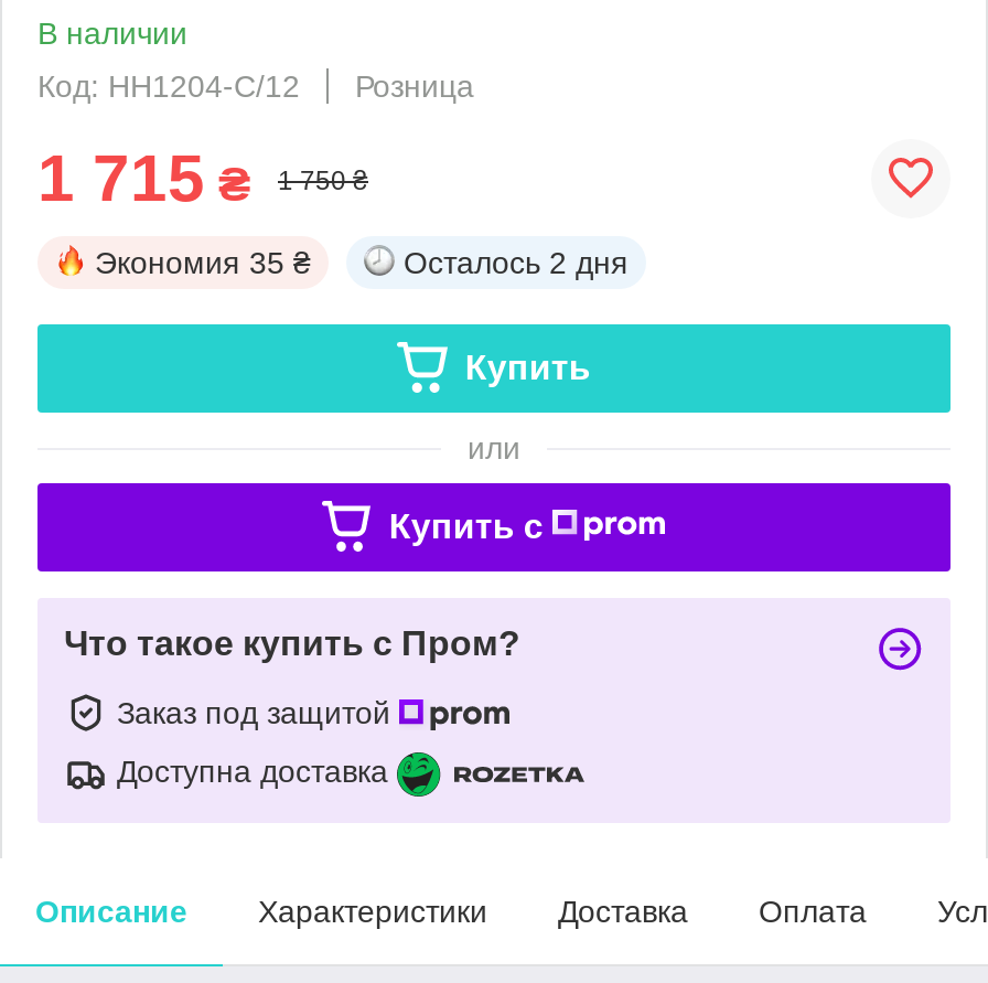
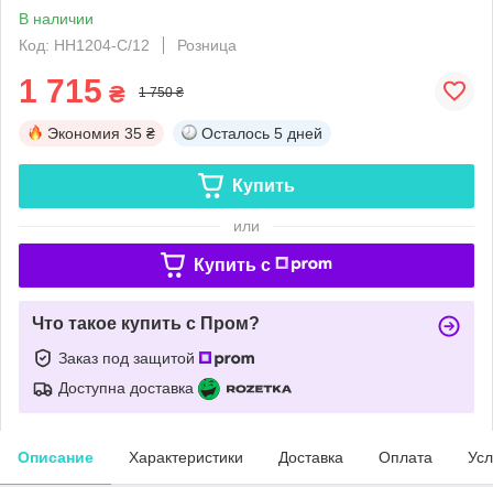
- Осталось 2 дня
+ Осталось 5 дней
